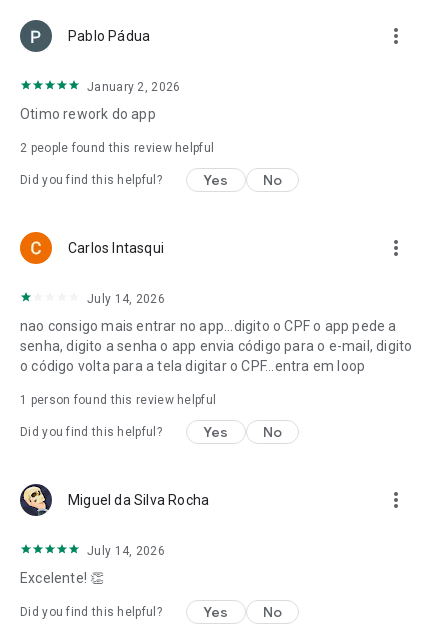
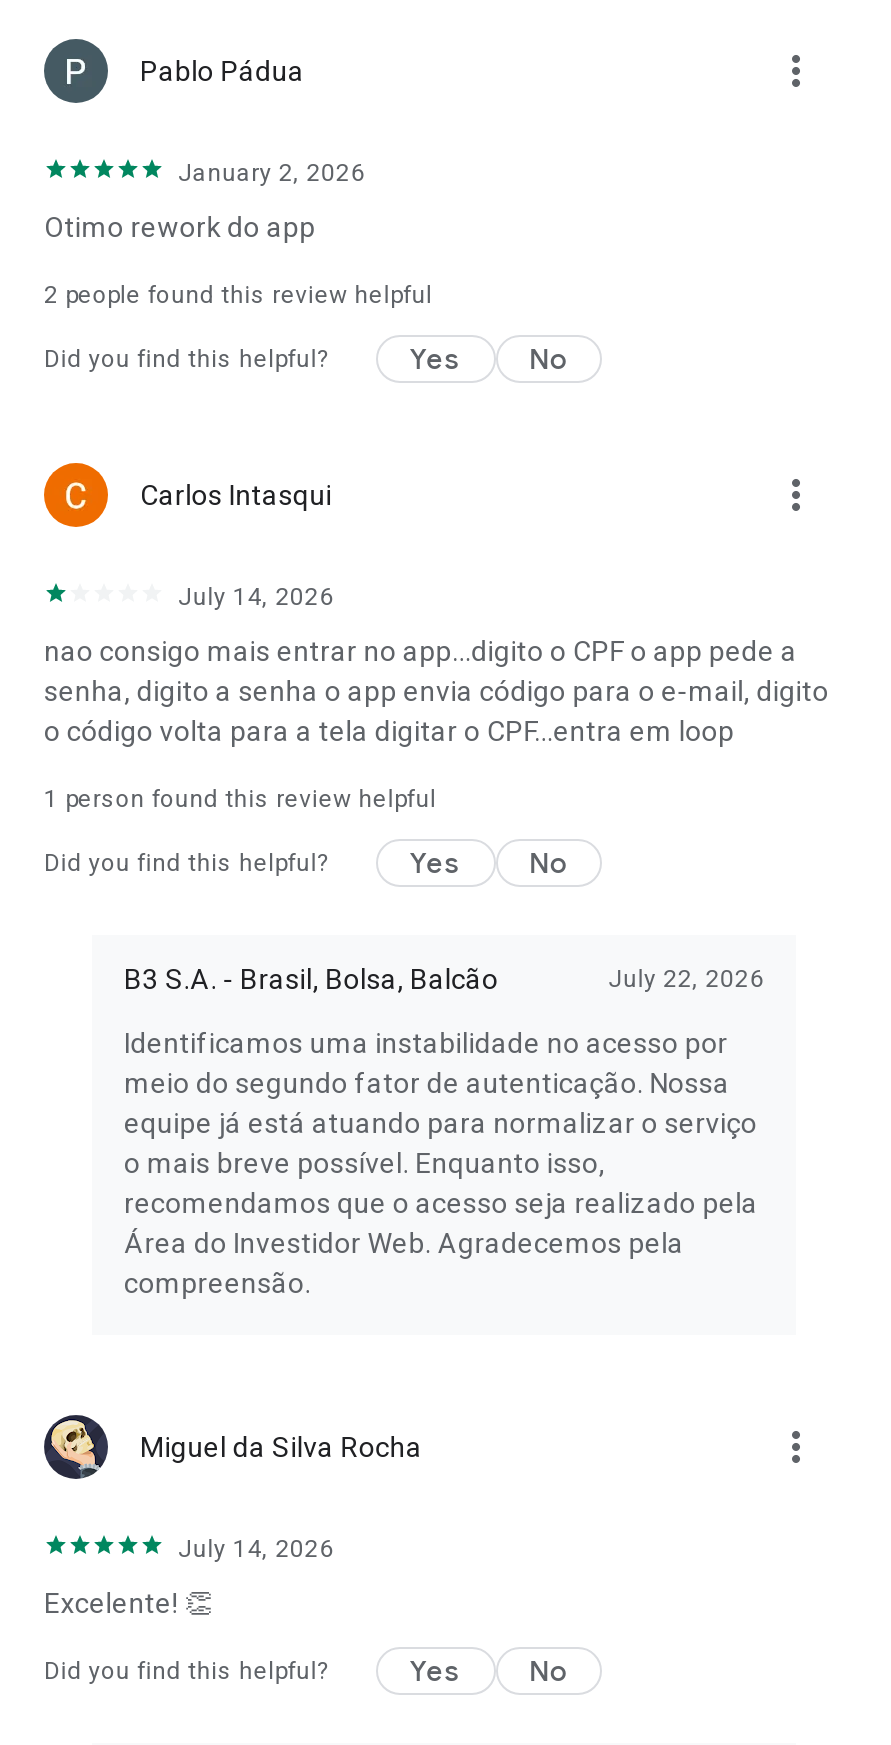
+ B3 S.A. - Brasil, Bolsa, Balcão
+ July 22, 2026
+ Identificamos uma instabilidade no acesso por
+ meio do segundo fator de autenticação. Nossa
+ equipe já está atuando para normalizar o serviço
+ o mais breve possível. Enquanto isso,
+ recomendamos que o acesso seja realizado pela
+ Área do Investidor Web. Agradecemos pela
+ compreensão.
